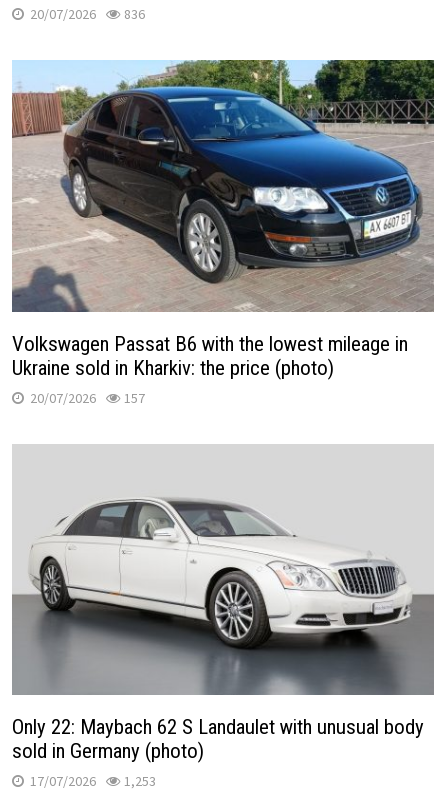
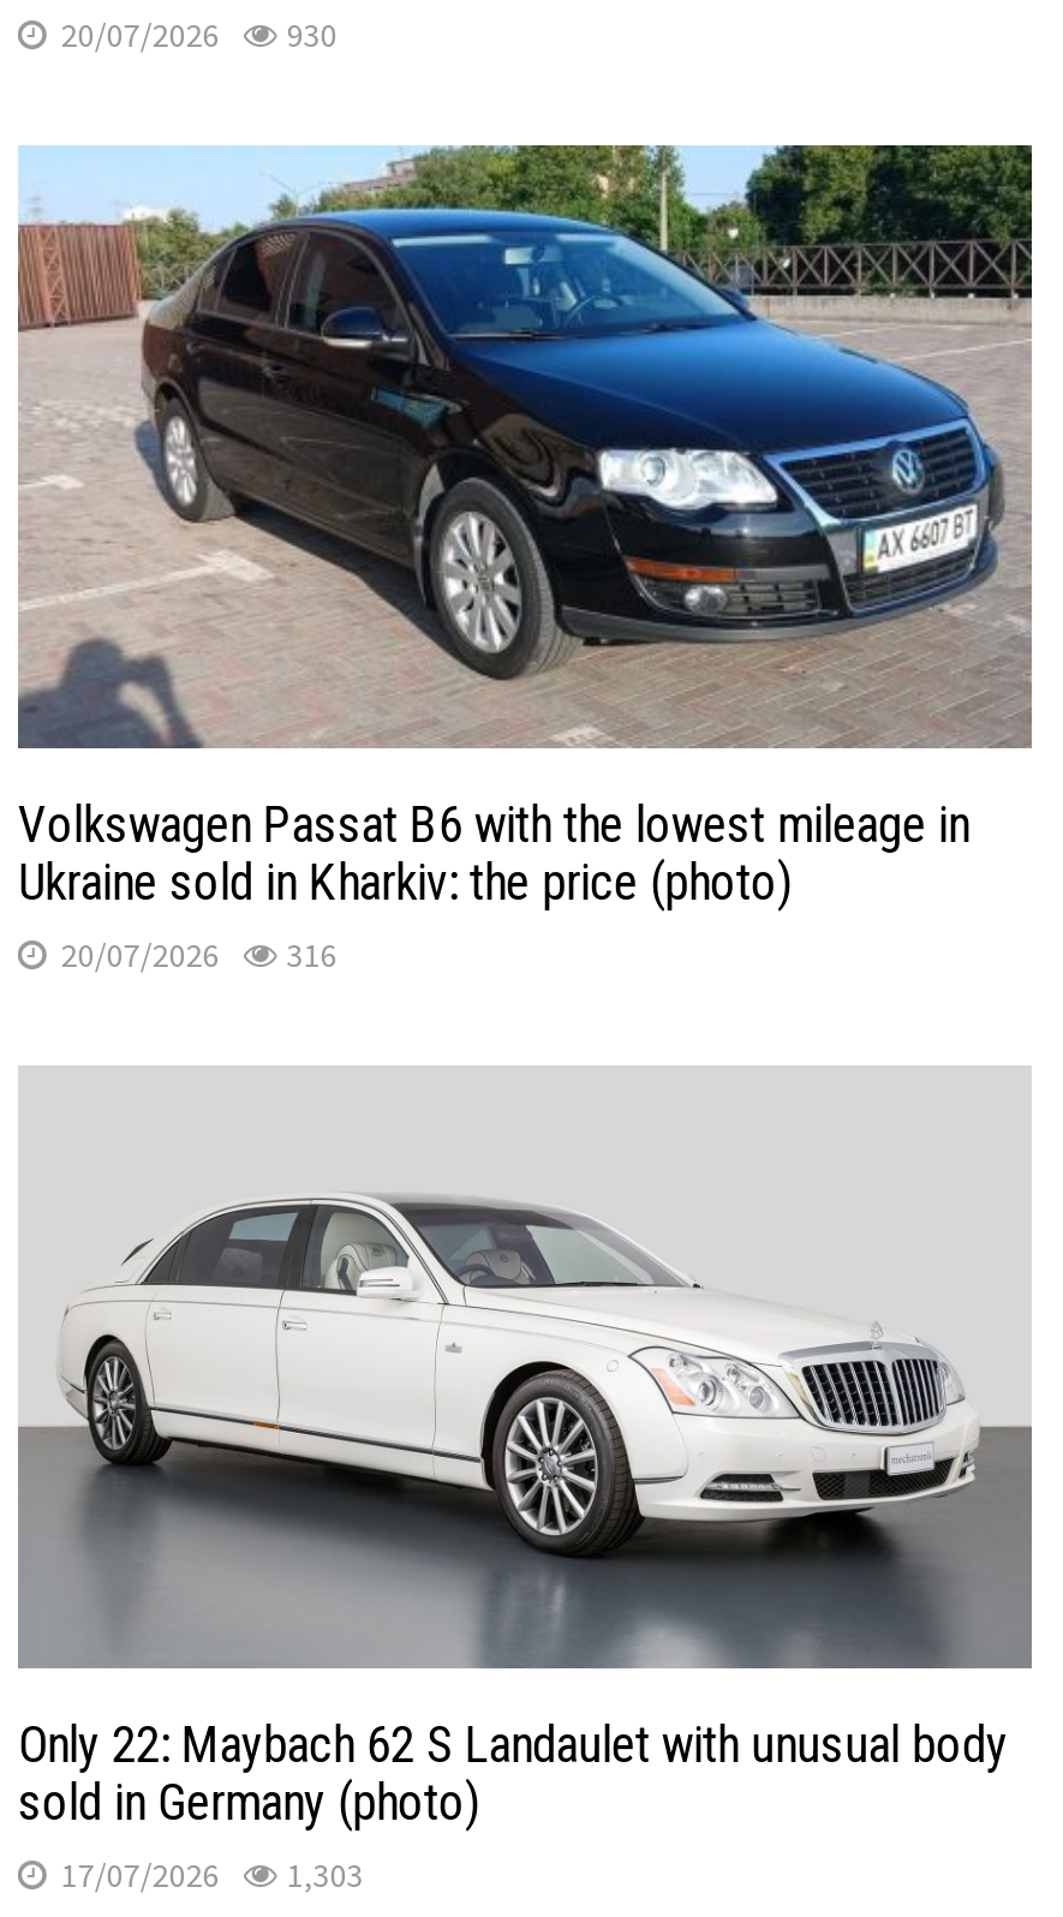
- 20/07/2026 836
+ 20/07/2026 930

- 20/07/2026 157
+ 20/07/2026 316

- 17/07/2026 1,253
+ 17/07/2026 1,303
